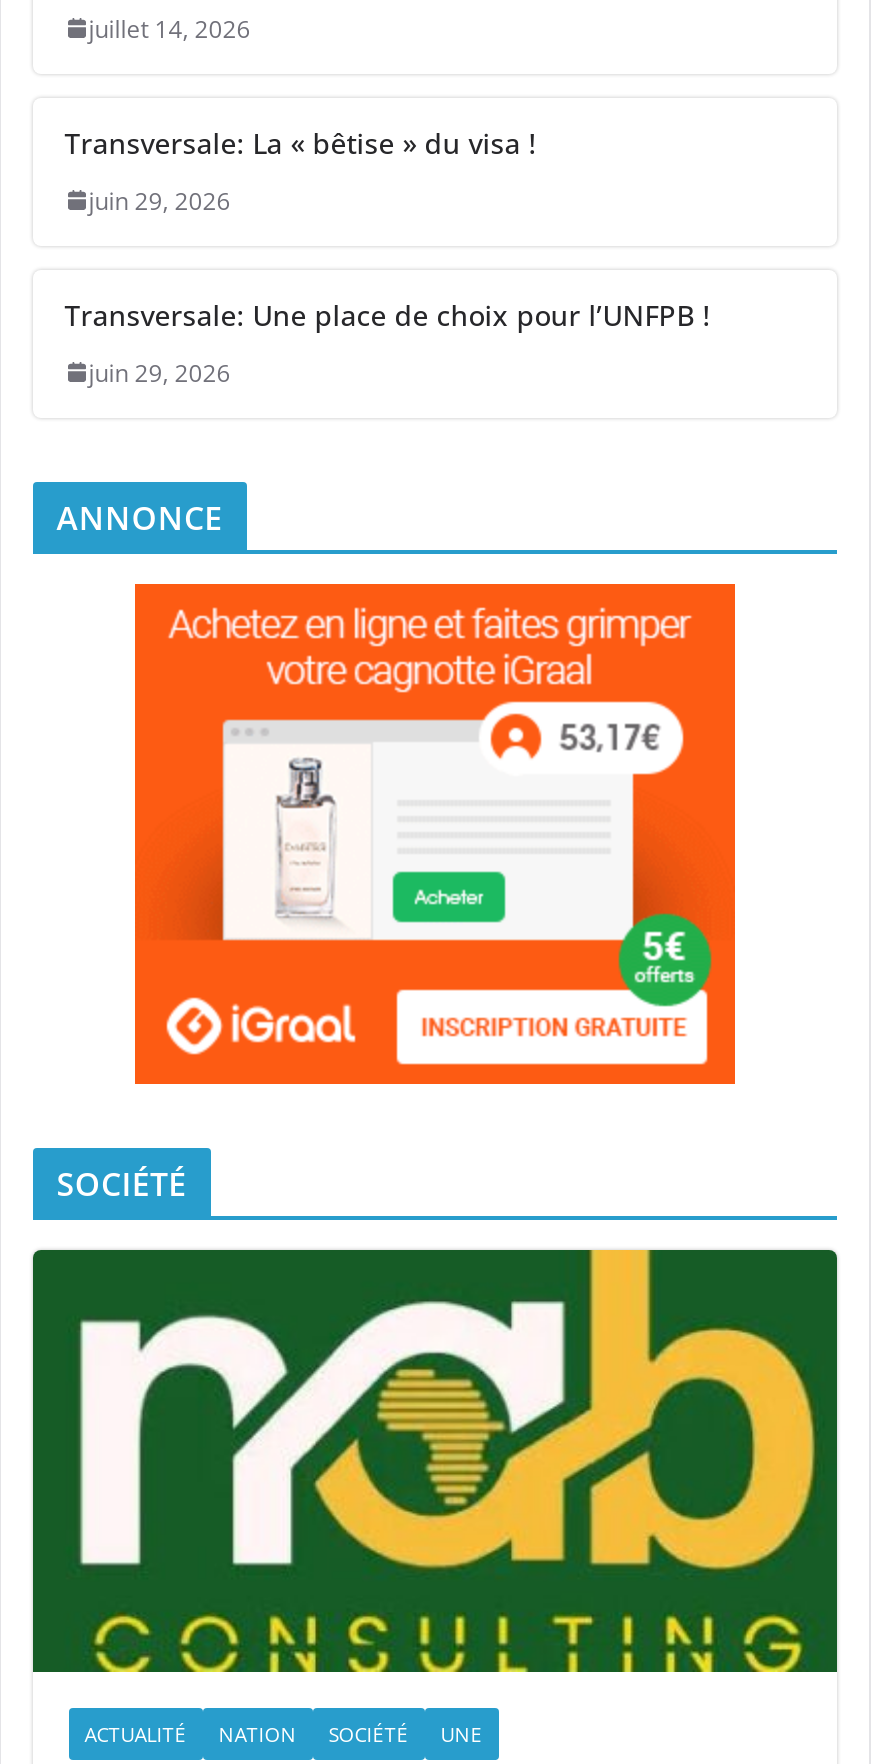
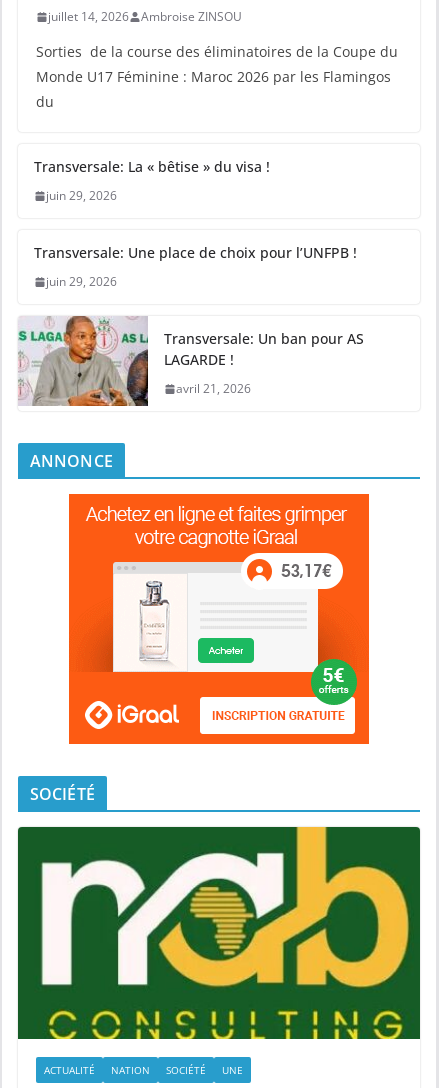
+ Ambroise ZINSOU
+ Sorties de la course des éliminatoires de la Coupe du
+ Monde U17 Féminine : Maroc 2026 par les Flamingos
+ du

+ [image]
+ Transversale: Un ban pour AS
+ LAGARDE !
+ avril 21, 2026
